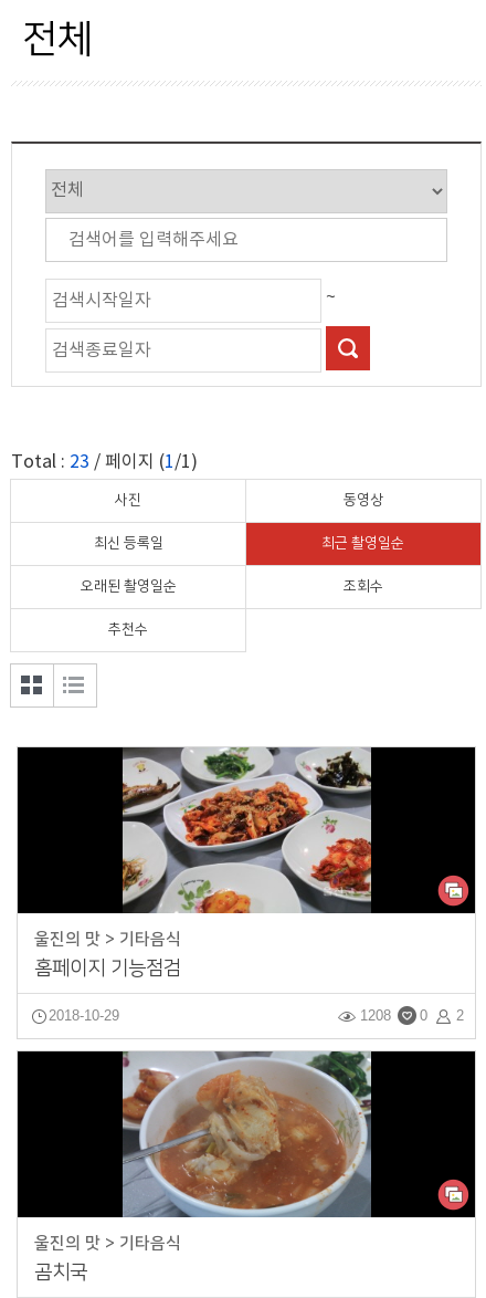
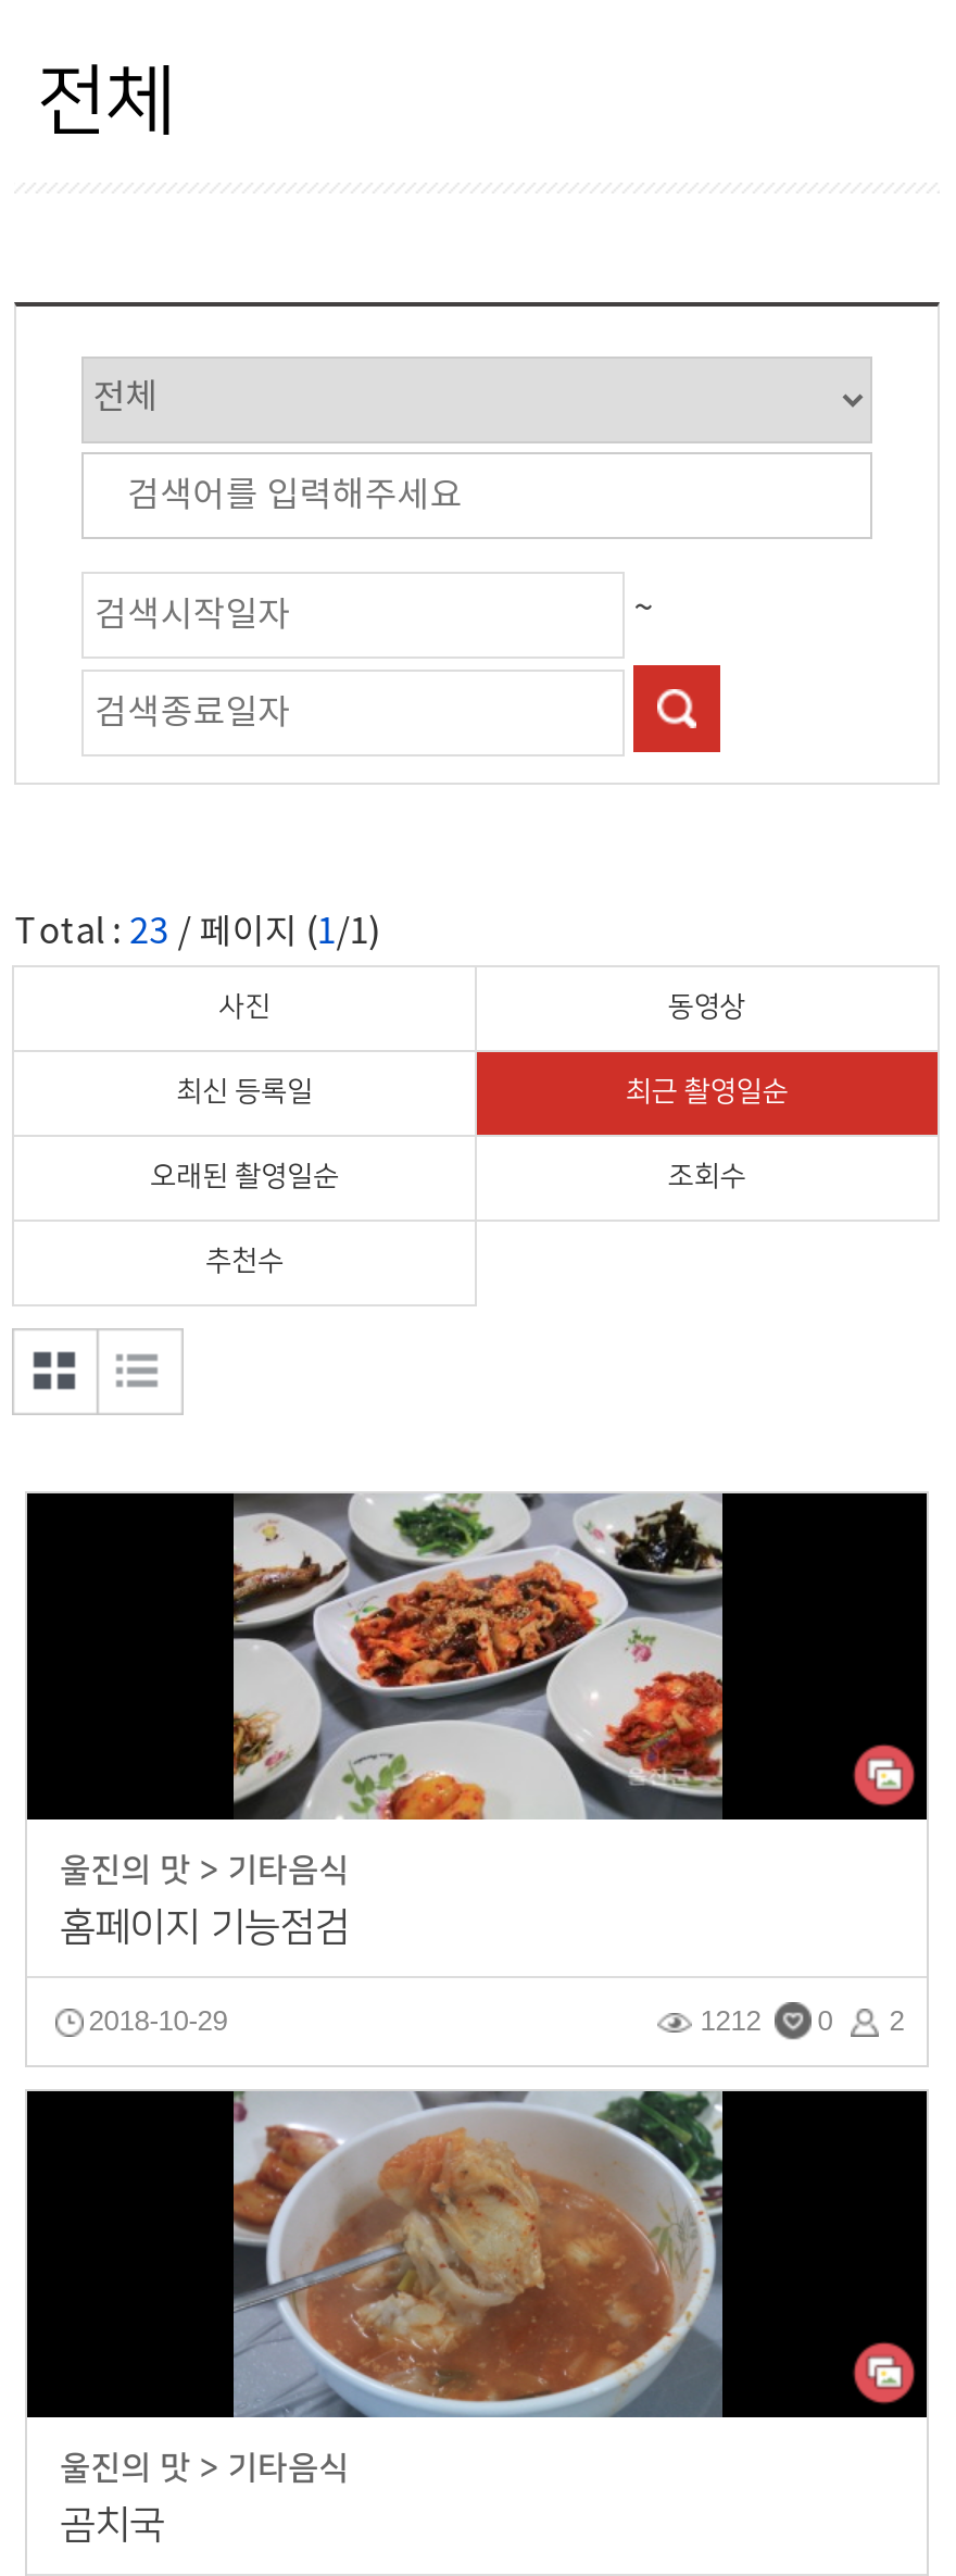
- 1208 0 2
+ 1212 0 2
